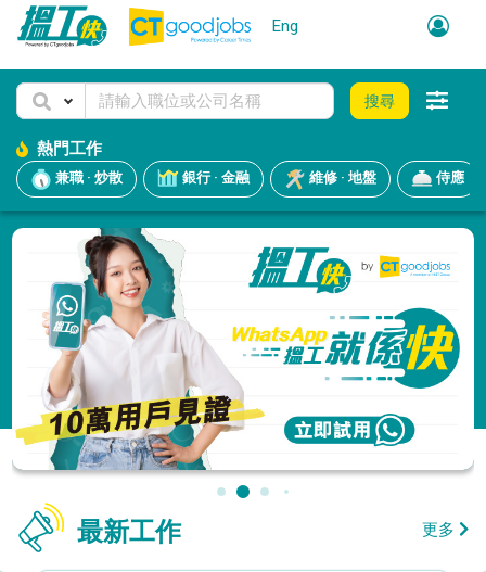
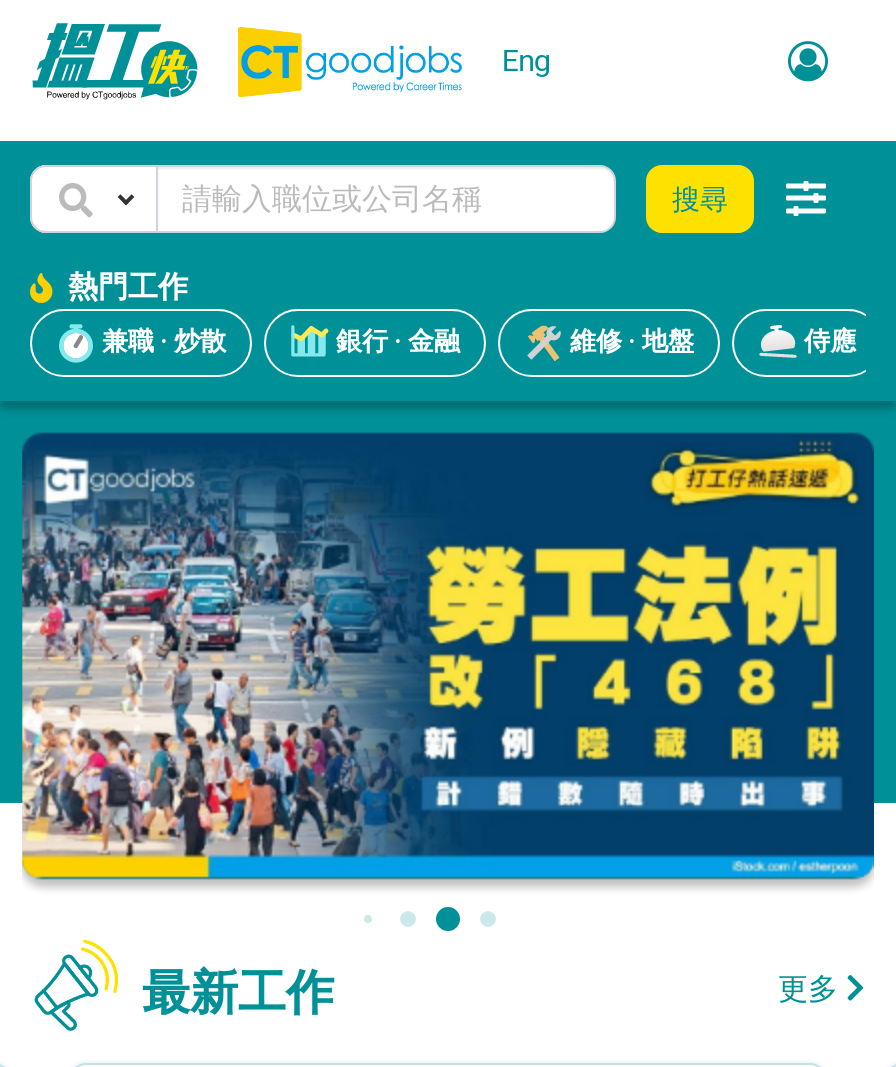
- [image]
+ [image]
